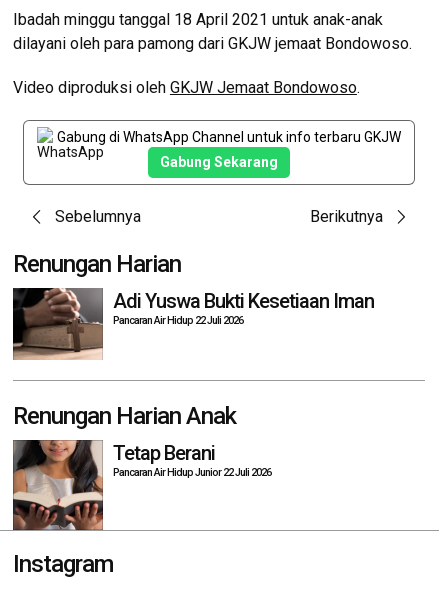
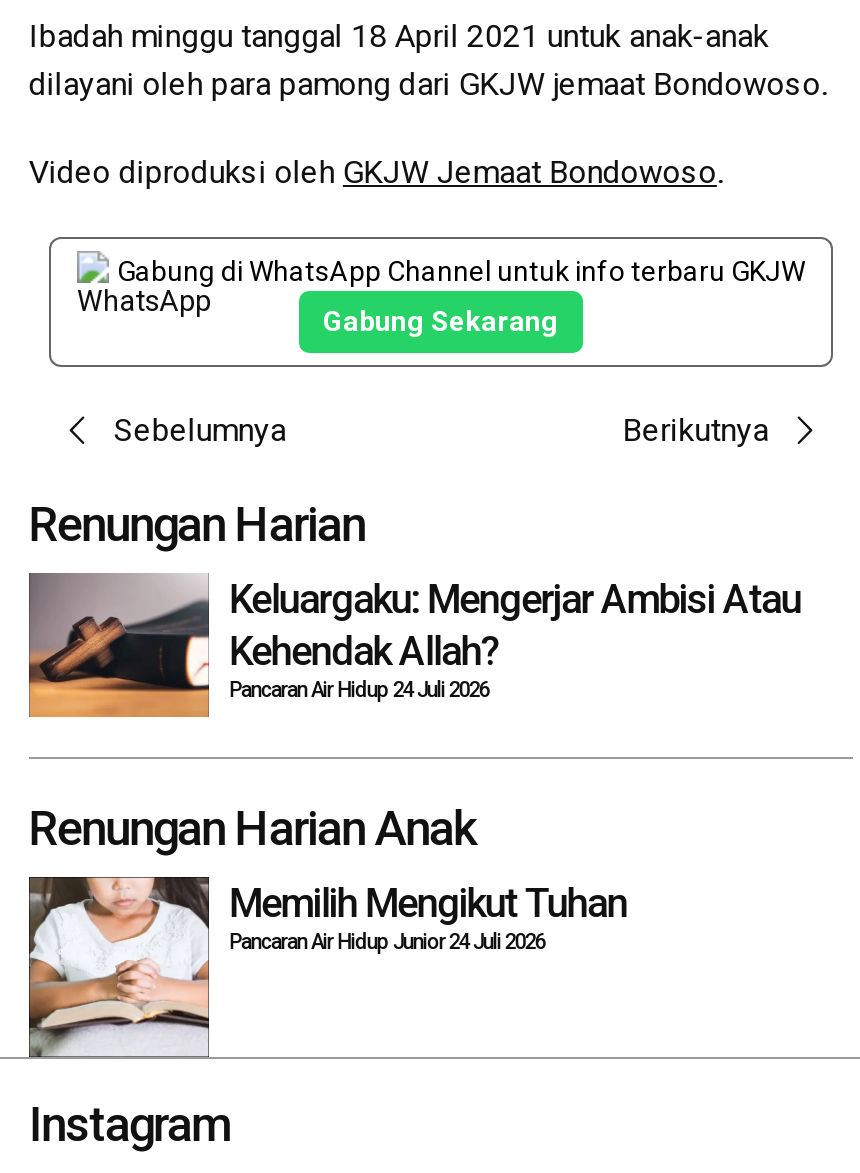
- [image]
- Adi Yuswa Bukti Kesetiaan Iman
- Pancaran Air Hidup 22 Juli 2026
+ [image]
+ Keluargaku: Mengerjar Ambisi Atau
+ Kehendak Allah?
+ Pancaran Air Hidup 24 Juli 2026

- [image]
- Tetap Berani
- Pancaran Air Hidup Junior 22 Juli 2026
+ [image]
+ Memilih Mengikut Tuhan
+ Pancaran Air Hidup Junior 24 Juli 2026
